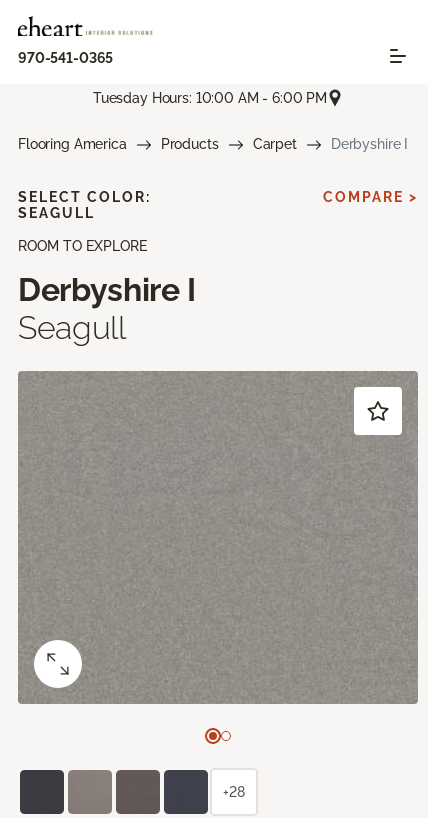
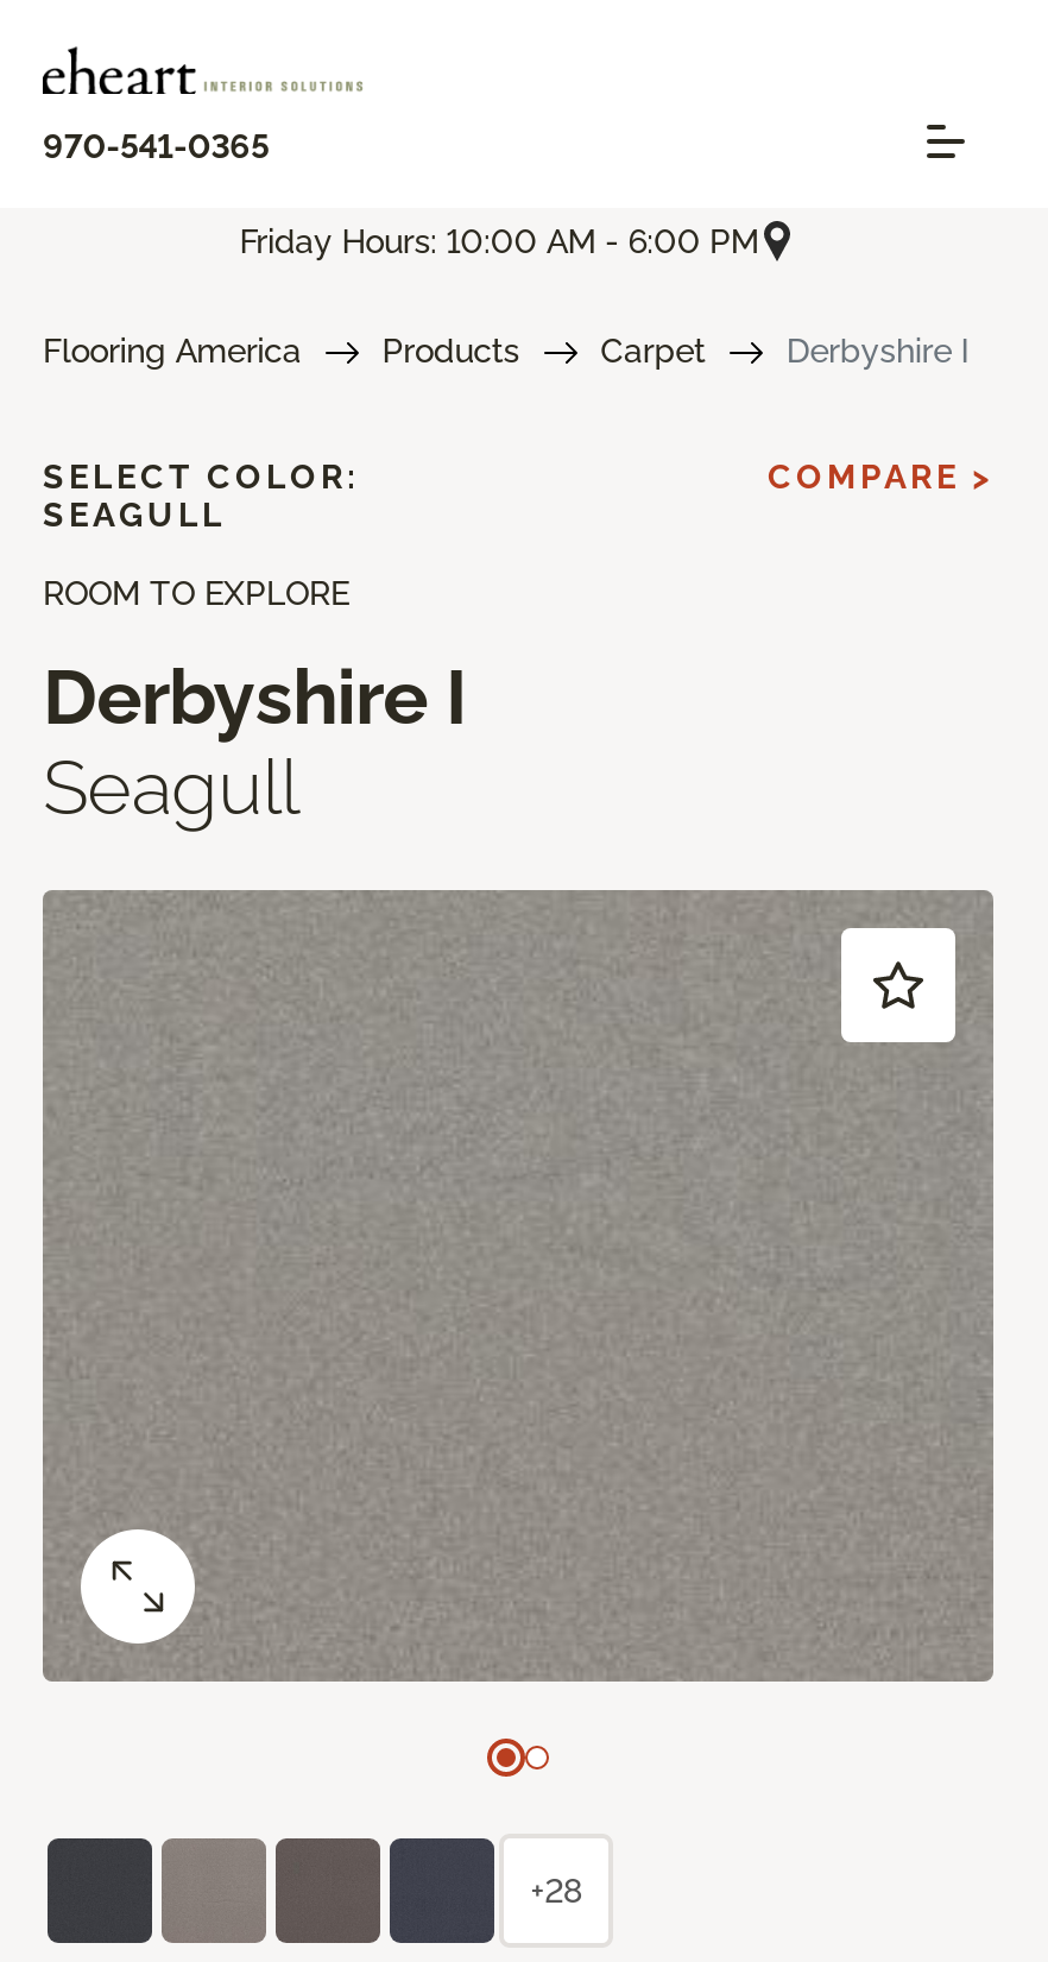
- Tuesday Hours: 10:00 AM - 6:00 PM
+ Friday Hours: 10:00 AM - 6:00 PM
